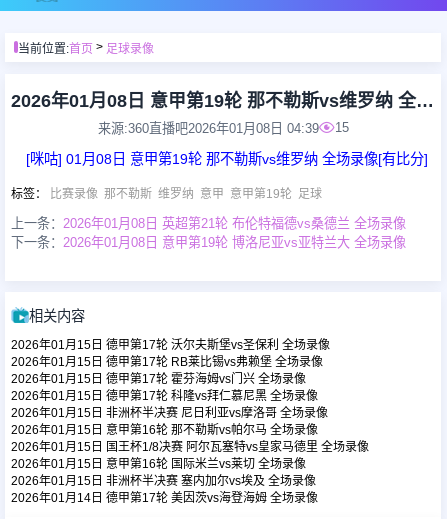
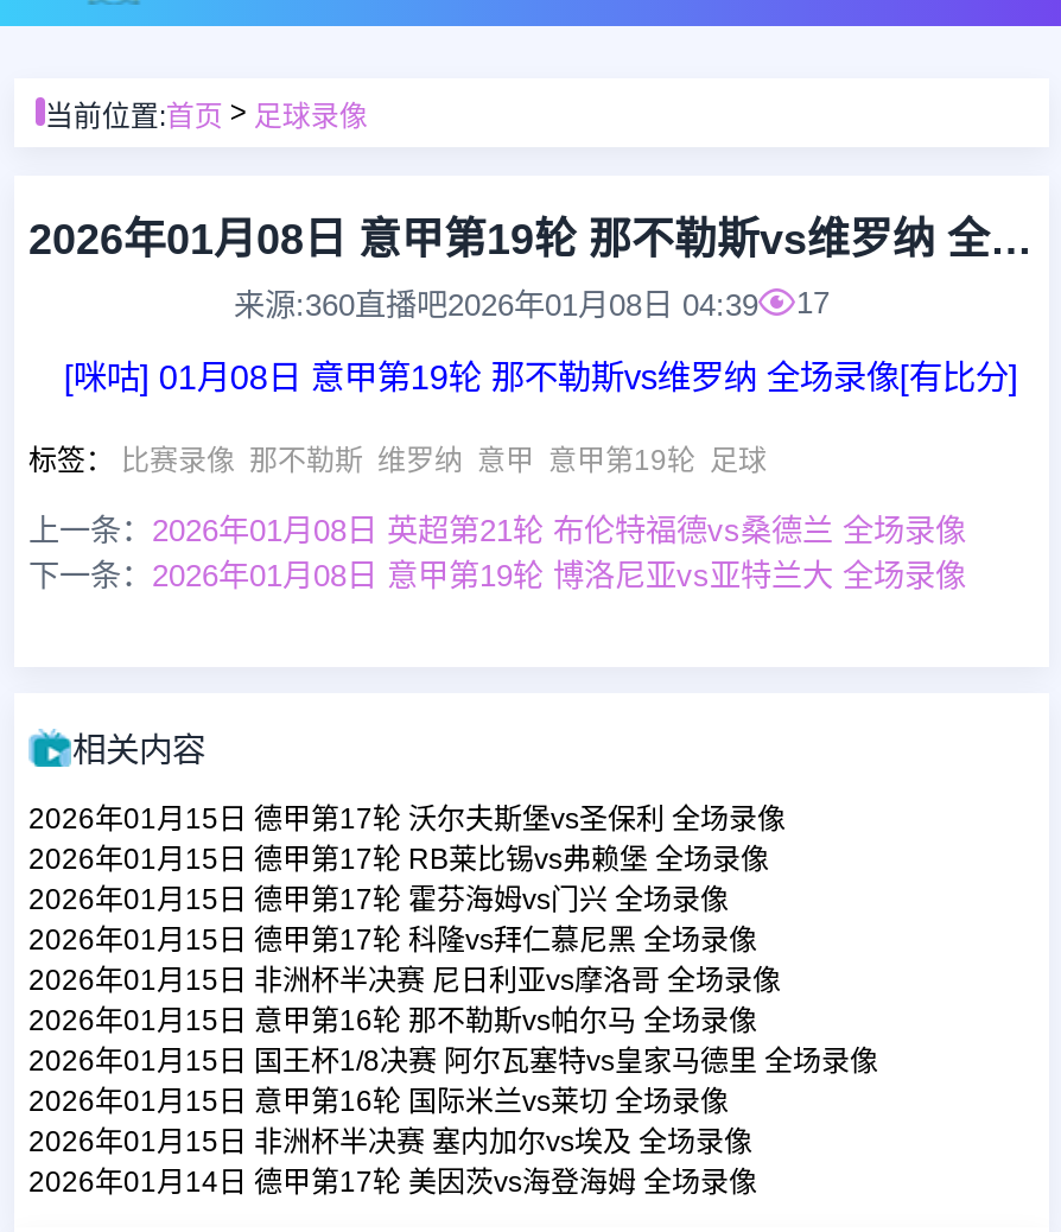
- 来源:360直播吧2026年01月08日 04:39 15
+ 来源:360直播吧2026年01月08日 04:39 17
